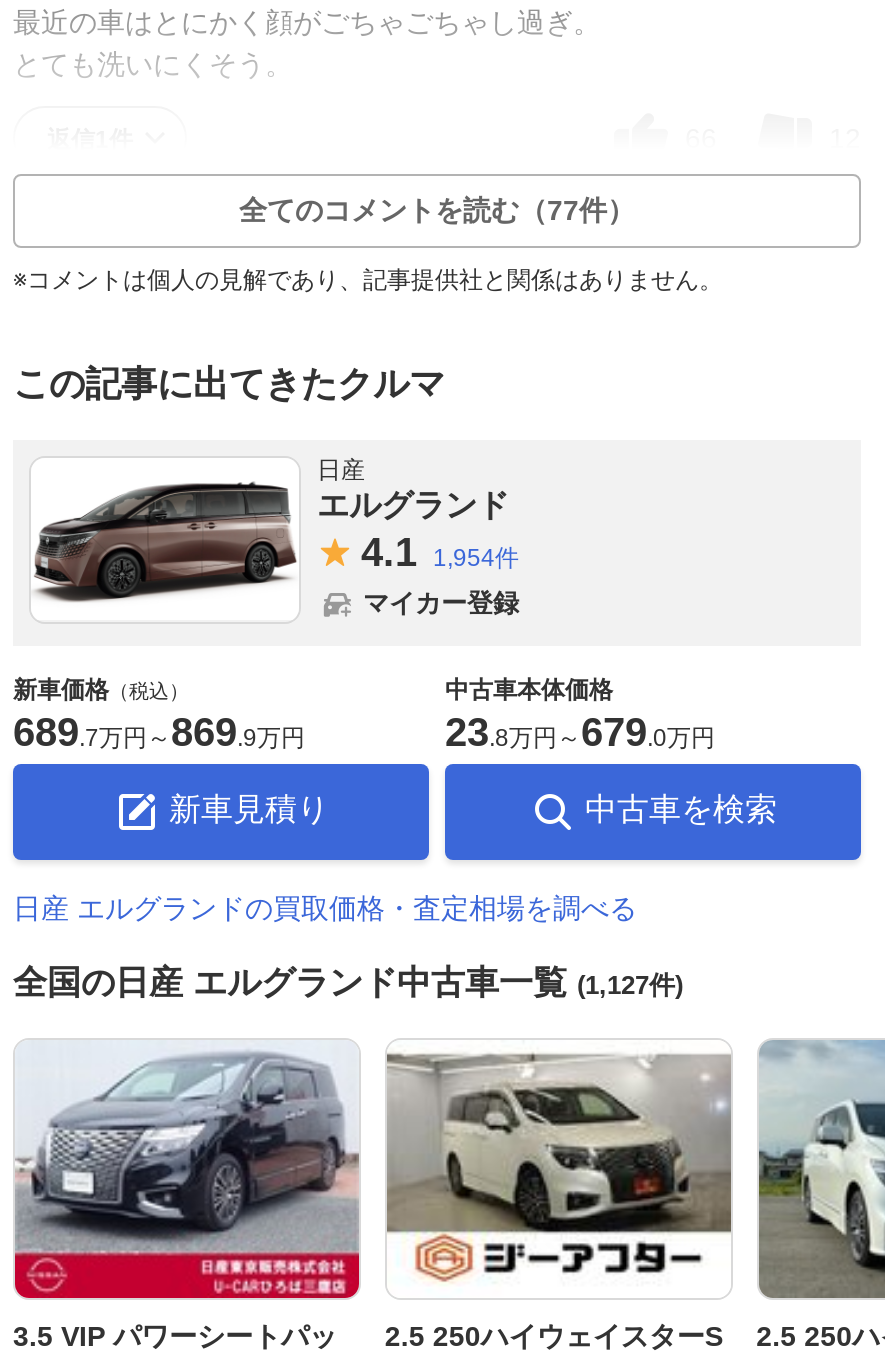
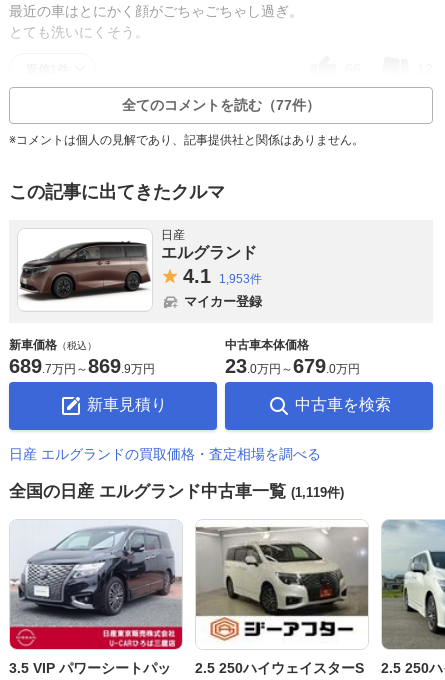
- 4.1 1,954件
+ 4.1 1,953件

- 23. 8万円～679. 0万円
+ 23. 0万円～679. 0万円

- 全国の日産 エルグランド中古車一覧(1,127件)
+ 全国の日産 エルグランド中古車一覧(1,119件)
